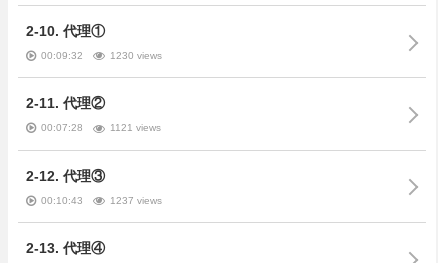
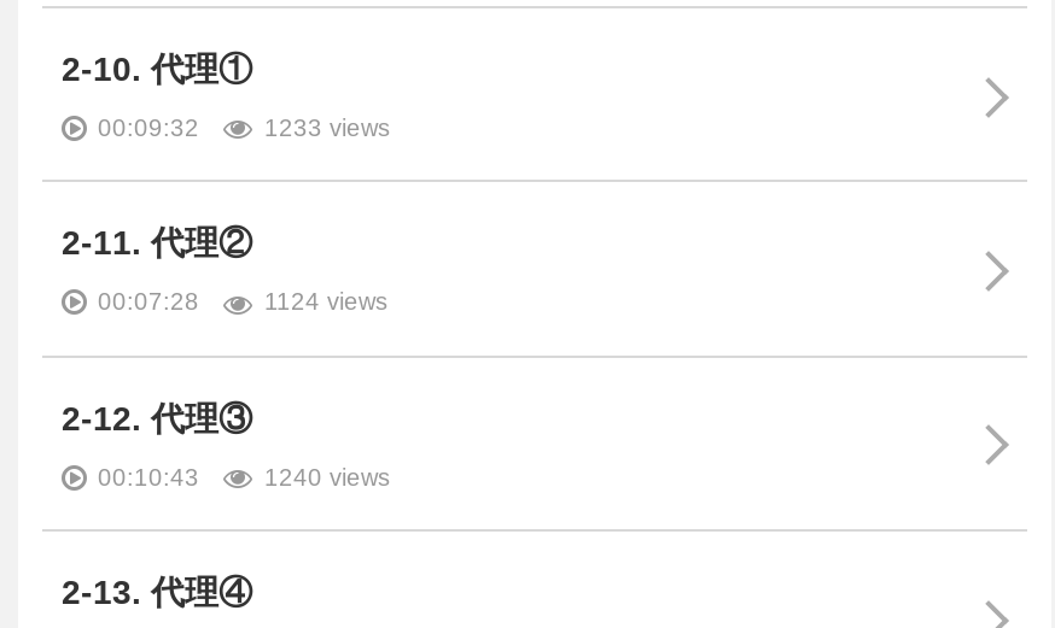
- 1230 views
+ 1233 views

- 1121 views
+ 1124 views

- 1237 views
+ 1240 views
